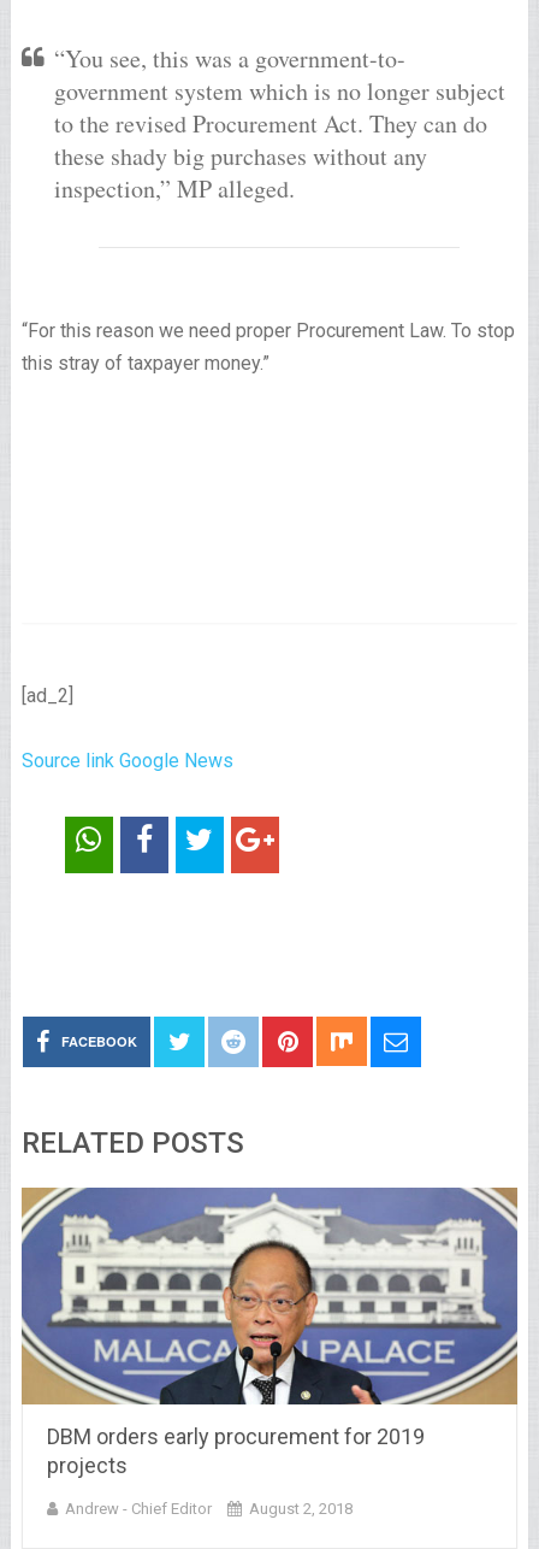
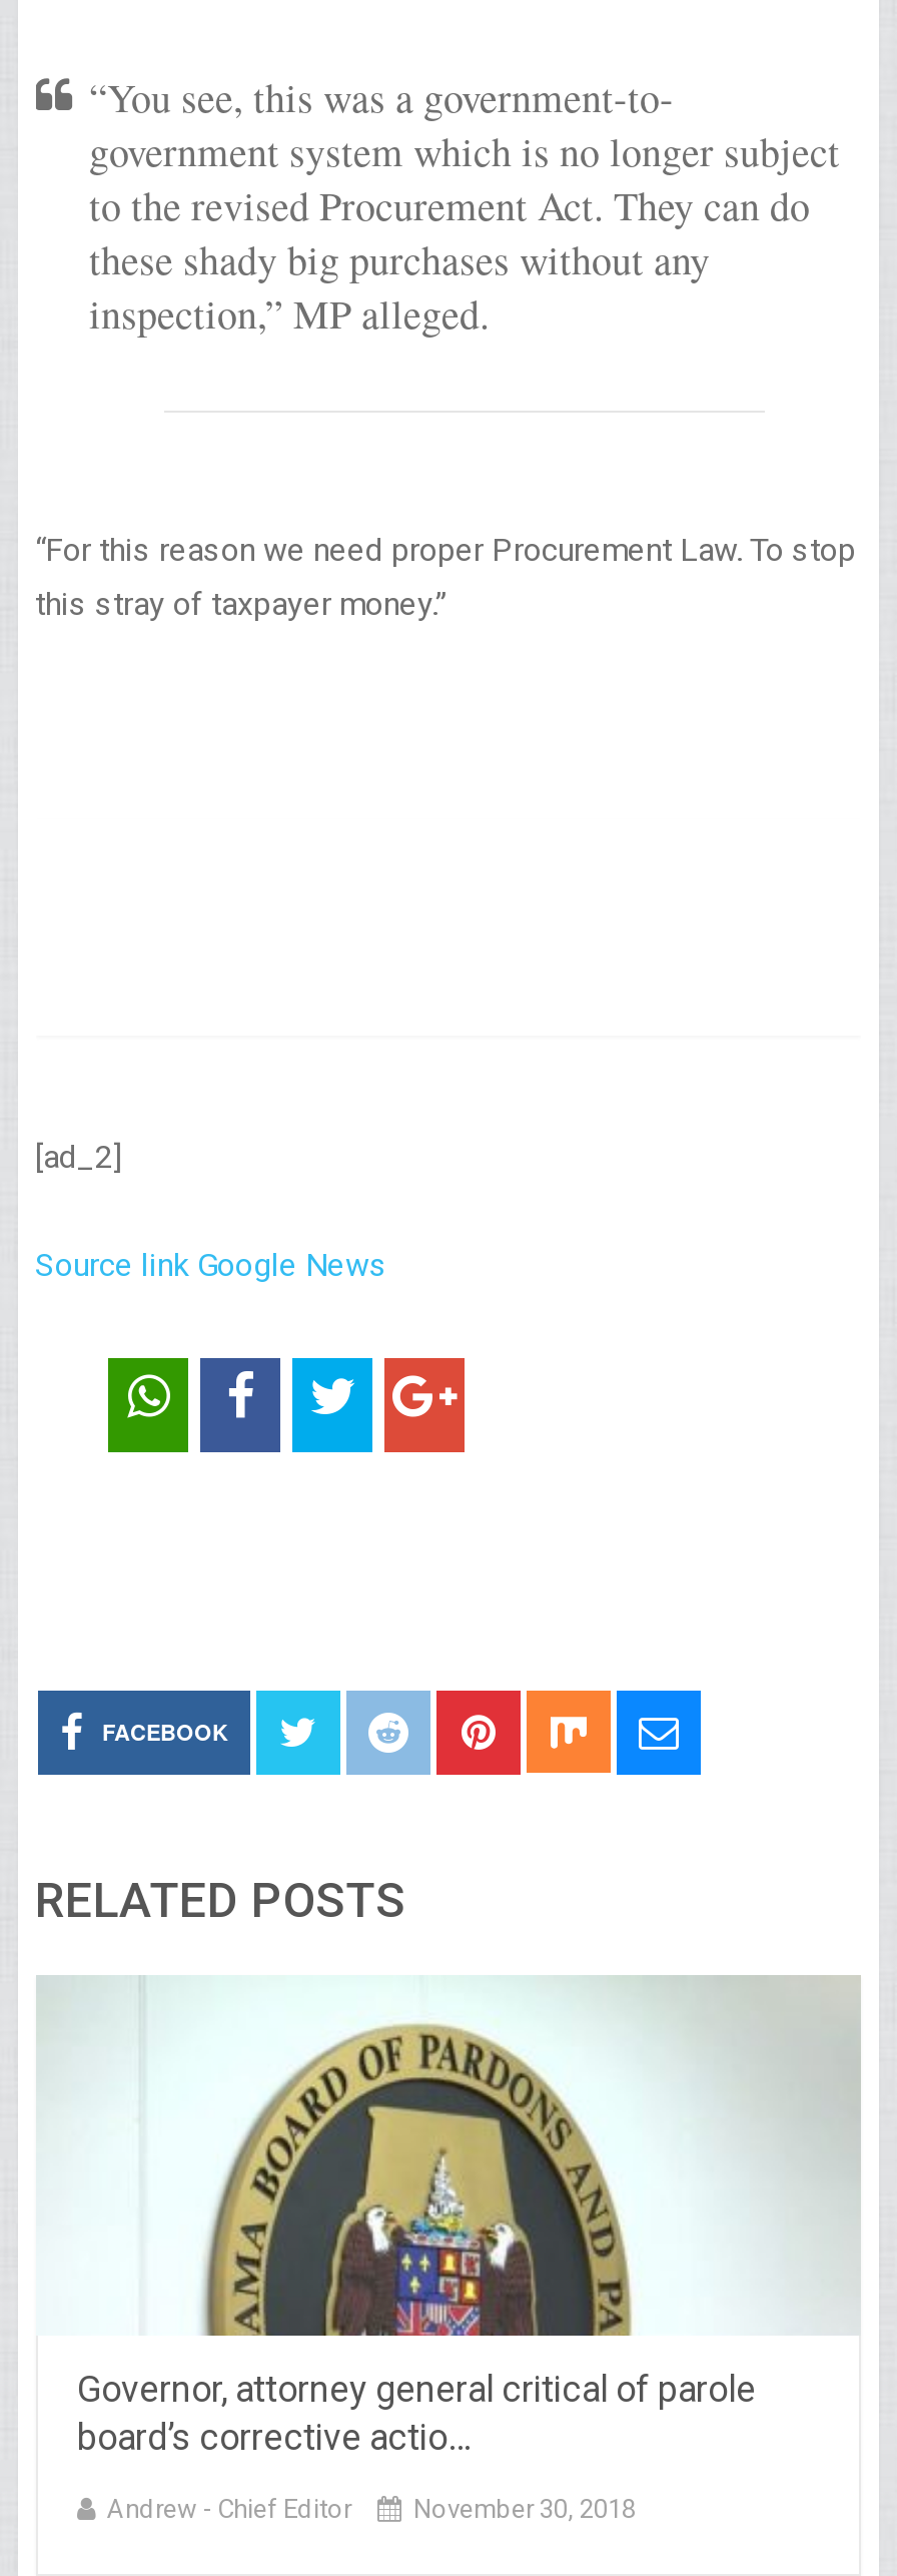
- [image]
- DBM orders early procurement for 2019
- projects
+ [image]
+ Governor, attorney general critical of parole
+ board’s corrective actio…

- August 2, 2018
+ November 30, 2018
